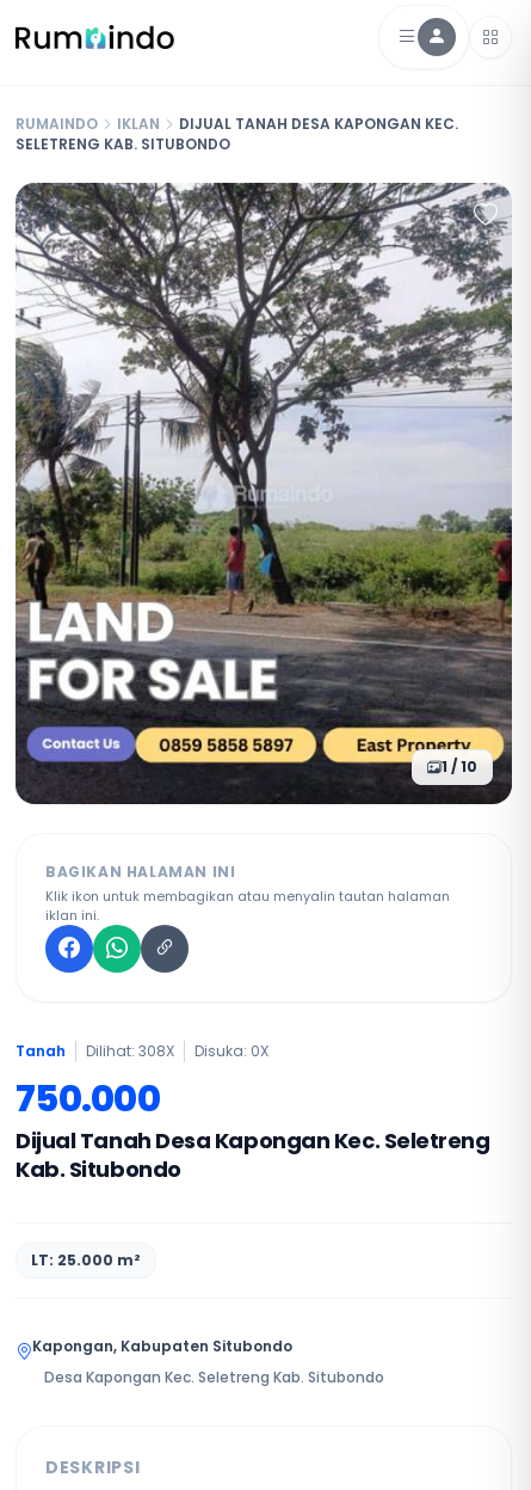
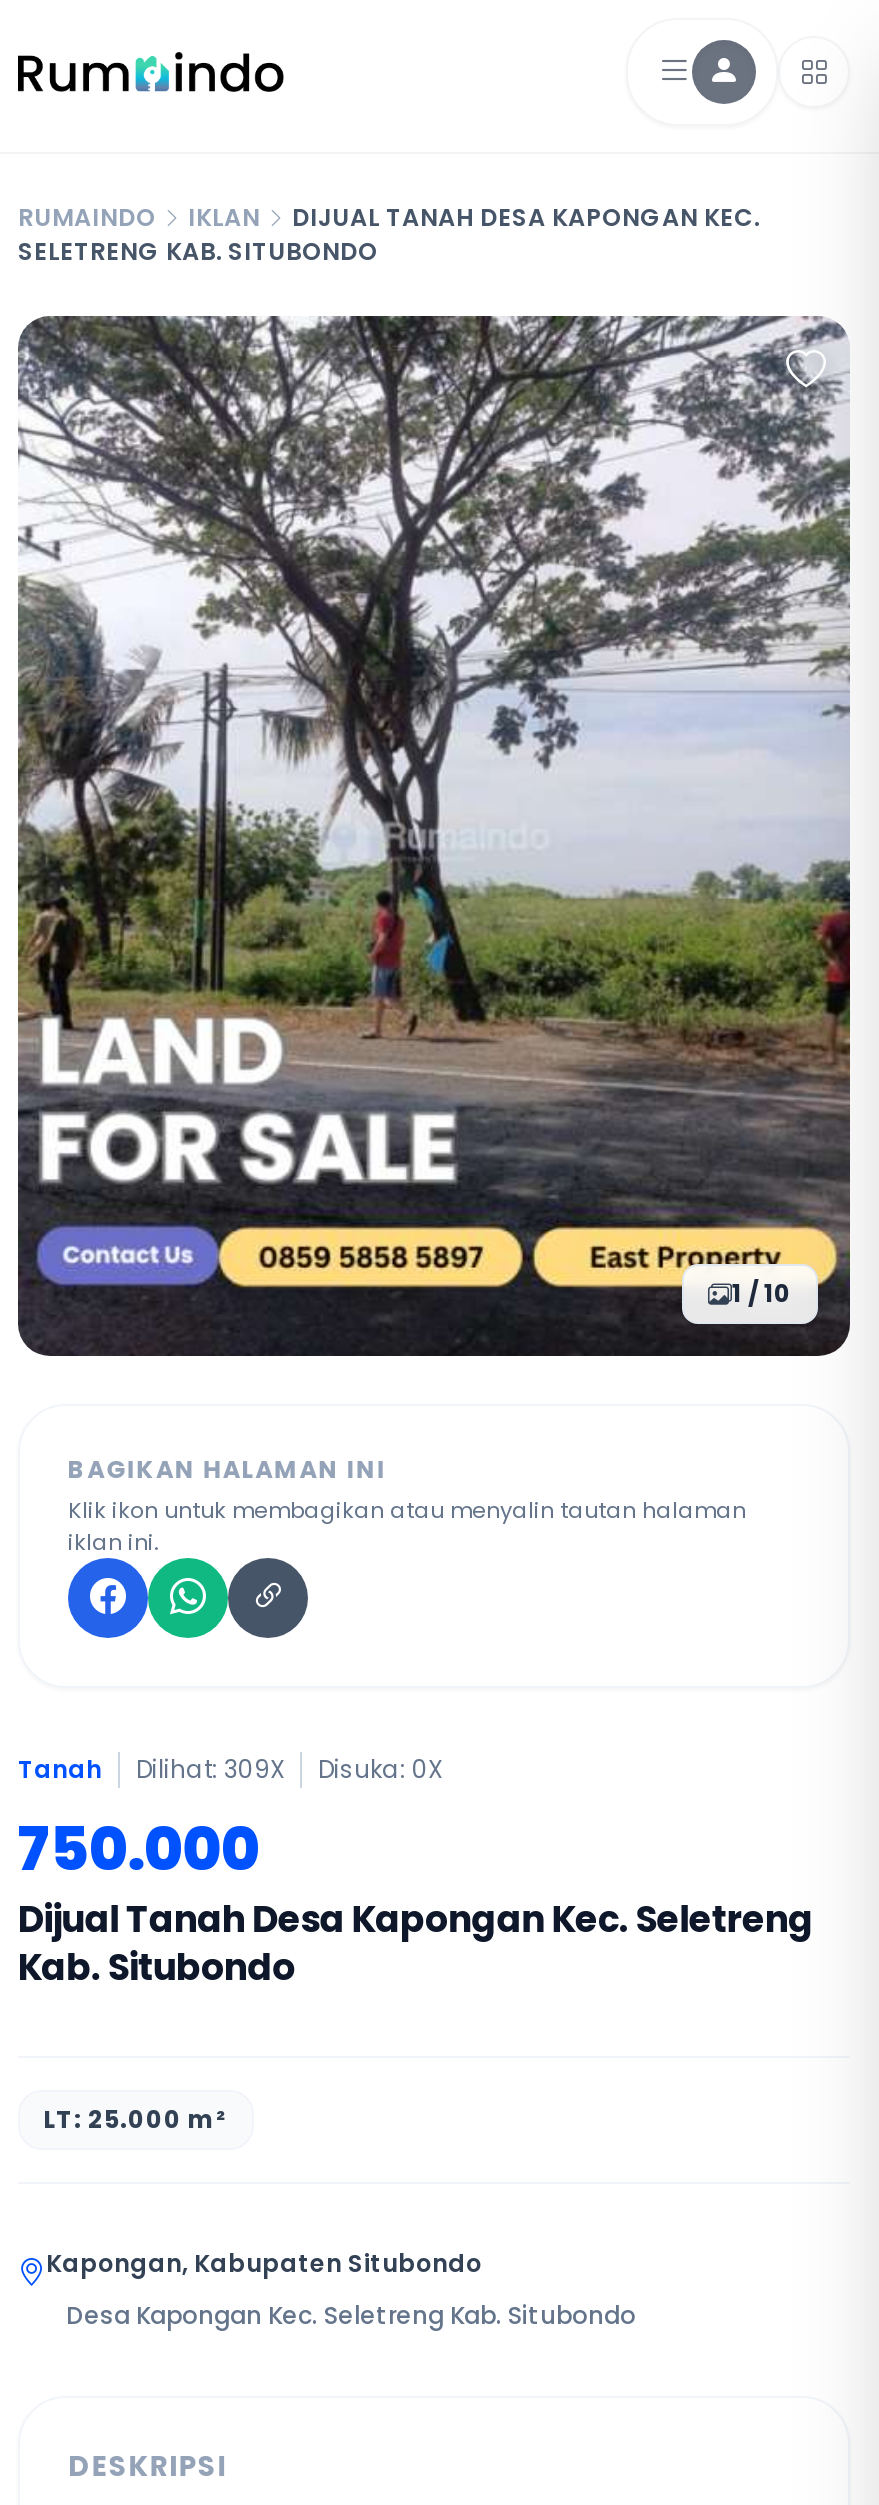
- Tanah Dilihat: 308X Disuka: 0X
+ Tanah Dilihat: 309X Disuka: 0X
